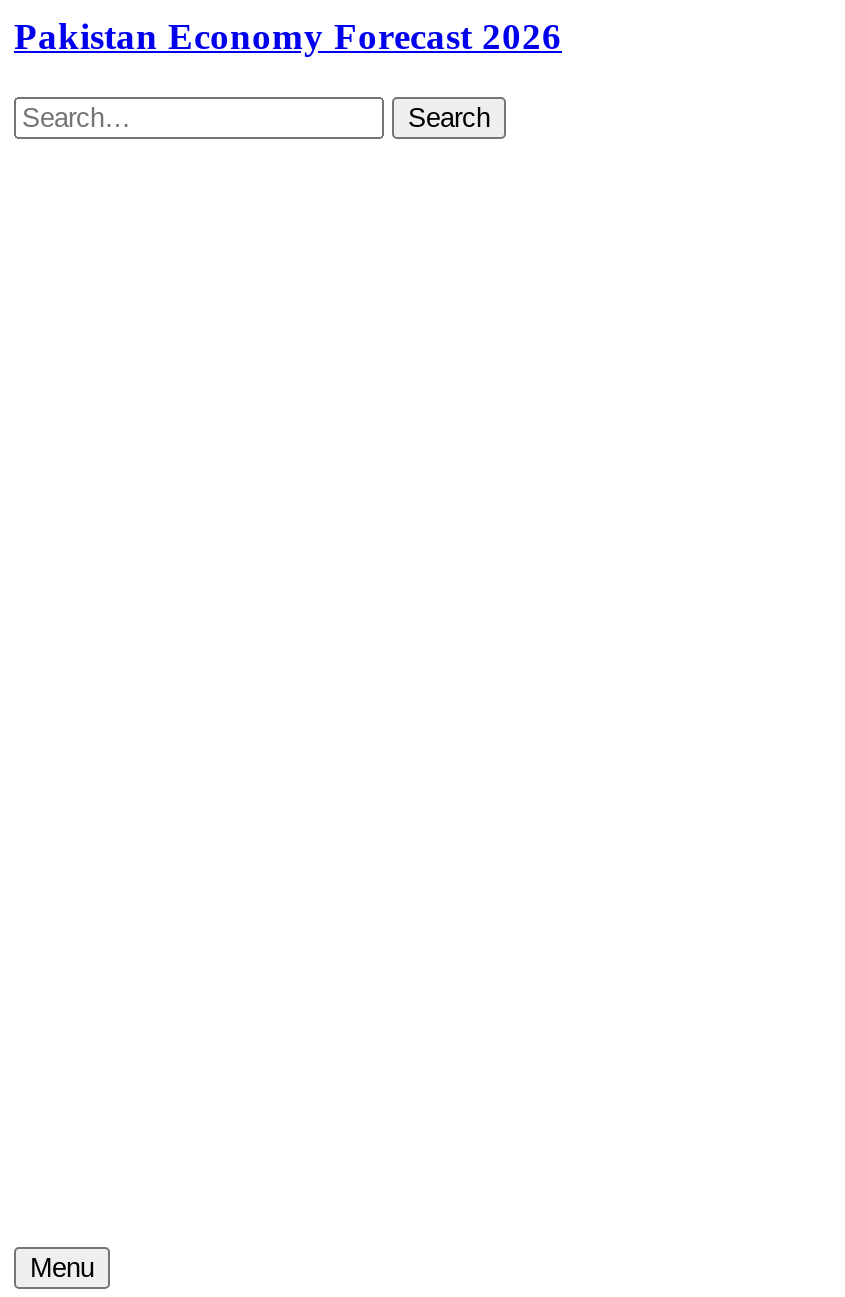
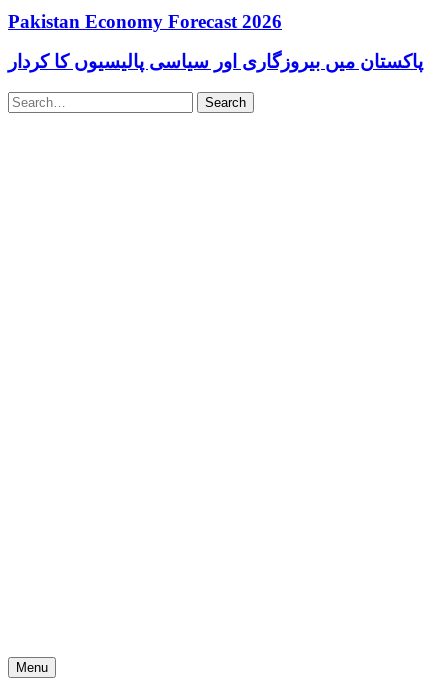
+ پاکستان میں بیروزگاری اور سیاسی پالیسیوں کا کردار
